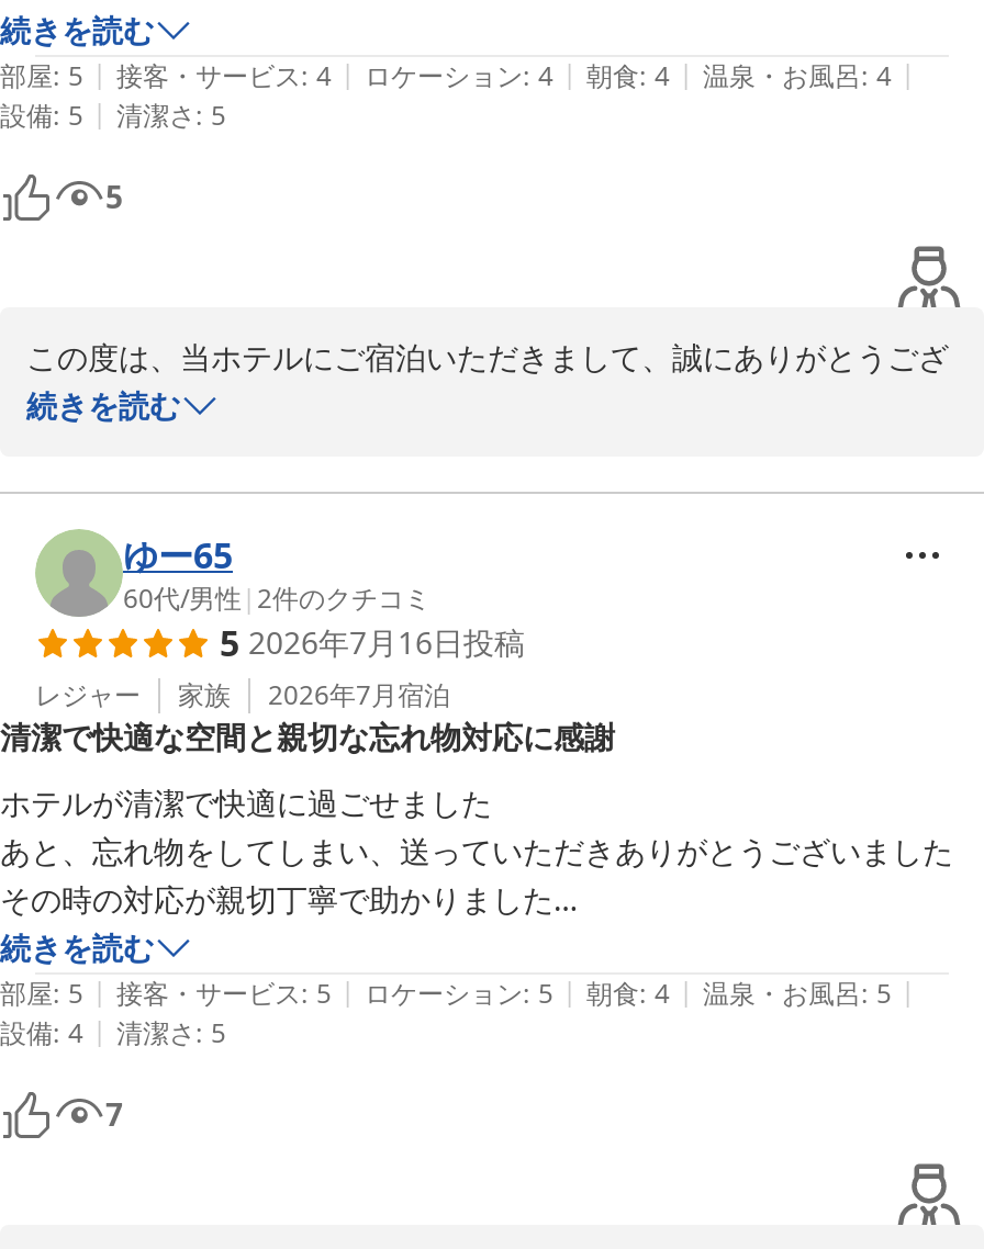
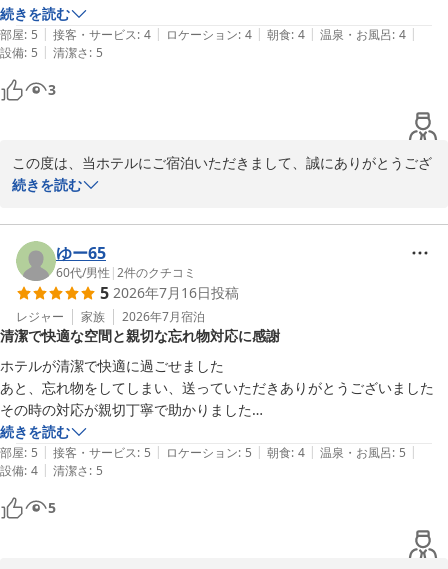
- 5
+ 3

- 7
+ 5
